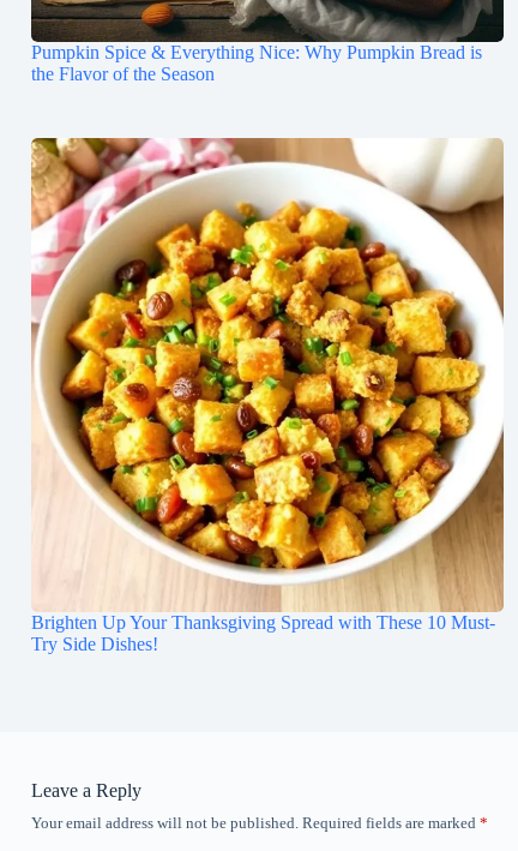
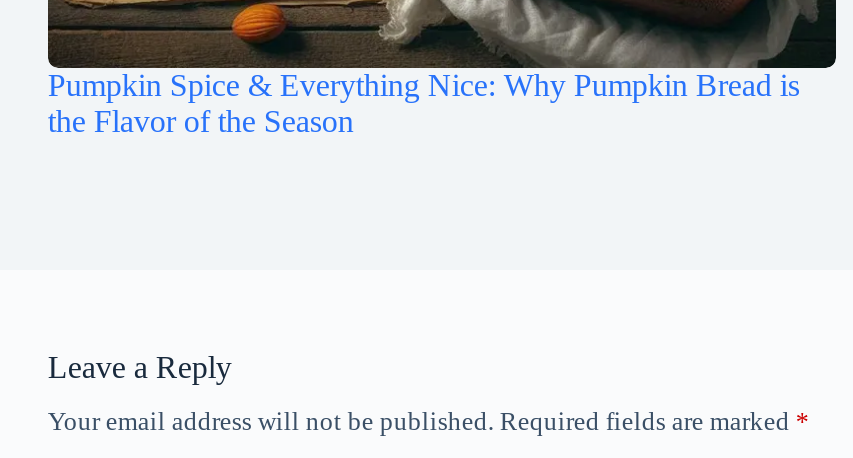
- [image]
- Brighten Up Your Thanksgiving Spread with These 10 Must-
- Try Side Dishes!
